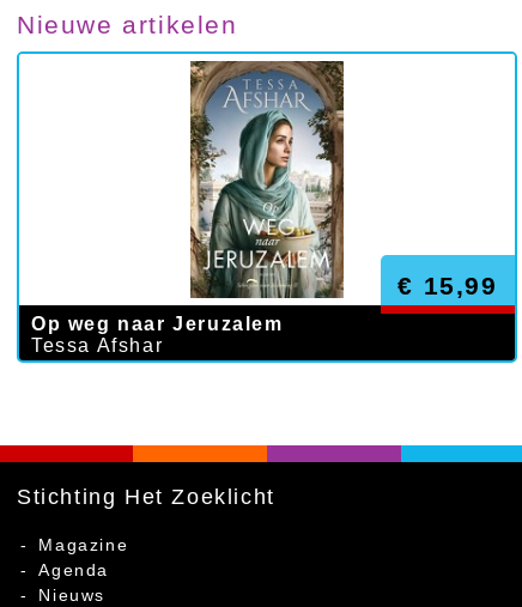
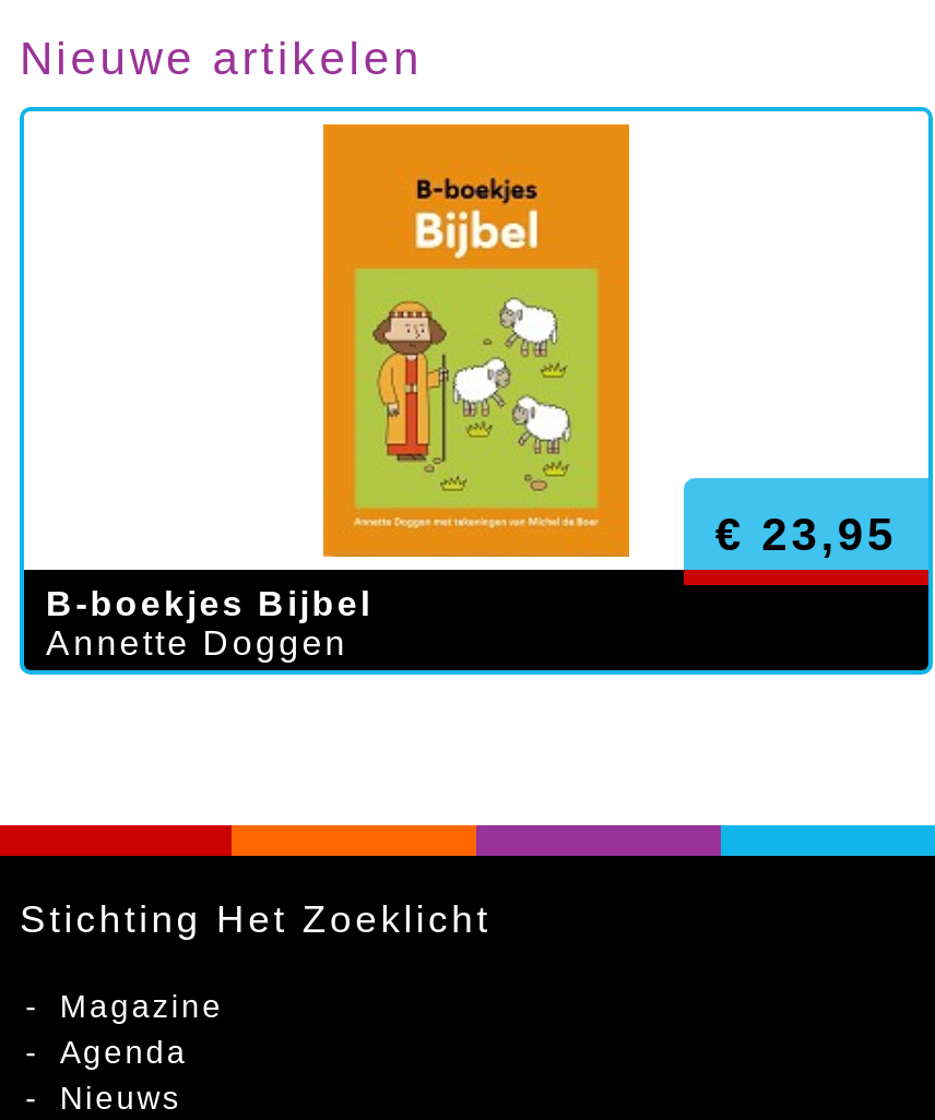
- [image]
- Op weg naar Jeruzalem
- Tessa Afshar
+ [image]
+ B-boekjes Bijbel
+ Annette Doggen

- € 15,99
+ € 23,95
